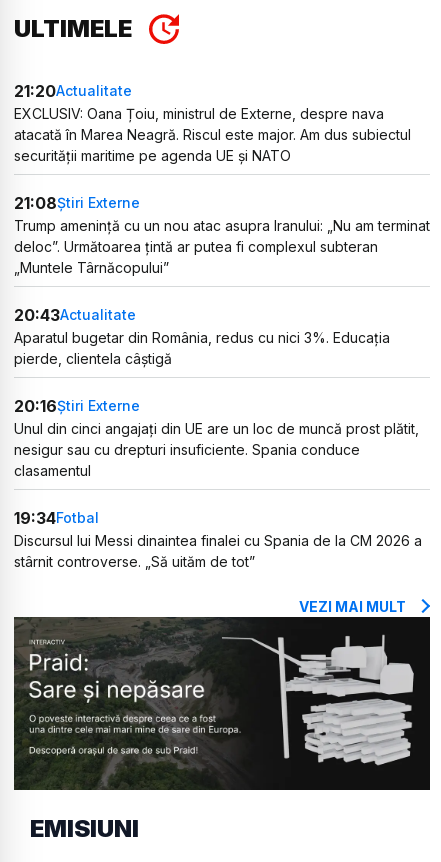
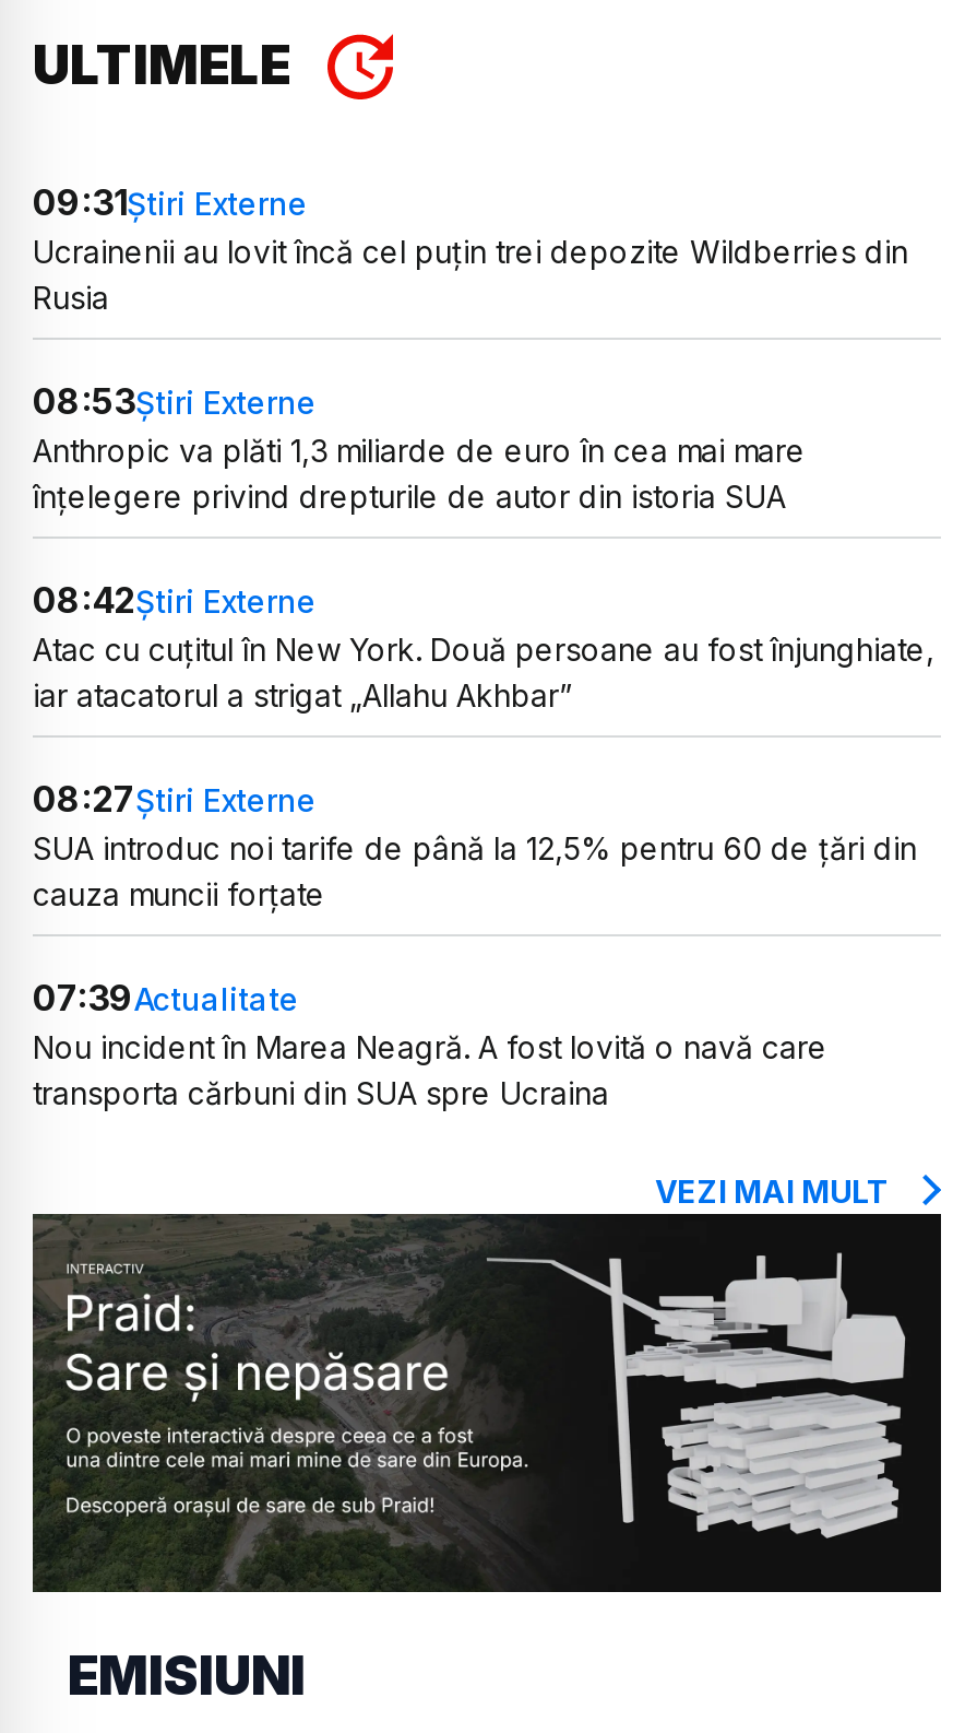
- 21:20Actualitate
- EXCLUSIV: Oana Țoiu, ministrul de Externe, despre nava
- atacată în Marea Neagră. Riscul este major. Am dus subiectul
- securității maritime pe agenda UE și NATO
+ 09:31Știri Externe
+ Ucrainenii au lovit încă cel puțin trei depozite Wildberries din
+ Rusia

- 21:08Știri Externe
- Trump amenință cu un nou atac asupra Iranului: „Nu am terminat
- deloc”. Următoarea țintă ar putea fi complexul subteran
- „Muntele Târnăcopului”
+ 08:53Știri Externe
+ Anthropic va plăti 1,3 miliarde de euro în cea mai mare
+ înțelegere privind drepturile de autor din istoria SUA

- 20:43Actualitate
- Aparatul bugetar din România, redus cu nici 3%. Educația
- pierde, clientela câștigă
+ 08:42Știri Externe
+ Atac cu cuțitul în New York. Două persoane au fost înjunghiate,
+ iar atacatorul a strigat „Allahu Akhbar”

- 20:16Știri Externe
- Unul din cinci angajați din UE are un loc de muncă prost plătit,
- nesigur sau cu drepturi insuficiente. Spania conduce
- clasamentul
+ 08:27Știri Externe
+ SUA introduc noi tarife de până la 12,5% pentru 60 de țări din
+ cauza muncii forțate

- 19:34Fotbal
- Discursul lui Messi dinaintea finalei cu Spania de la CM 2026 a
- stârnit controverse. „Să uităm de tot”
+ 07:39Actualitate
+ Nou incident în Marea Neagră. A fost lovită o navă care
+ transporta cărbuni din SUA spre Ucraina
